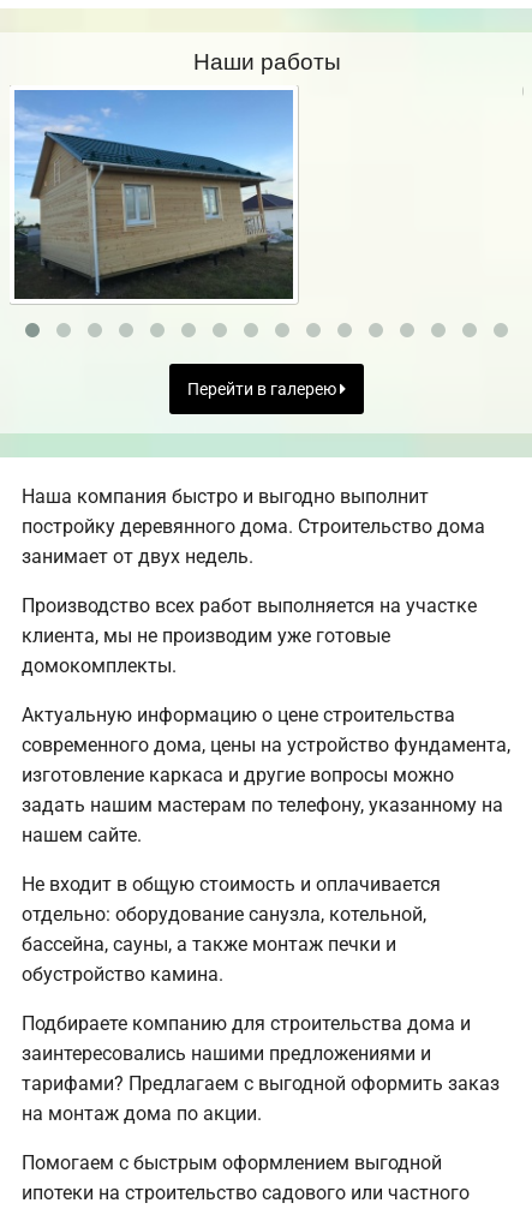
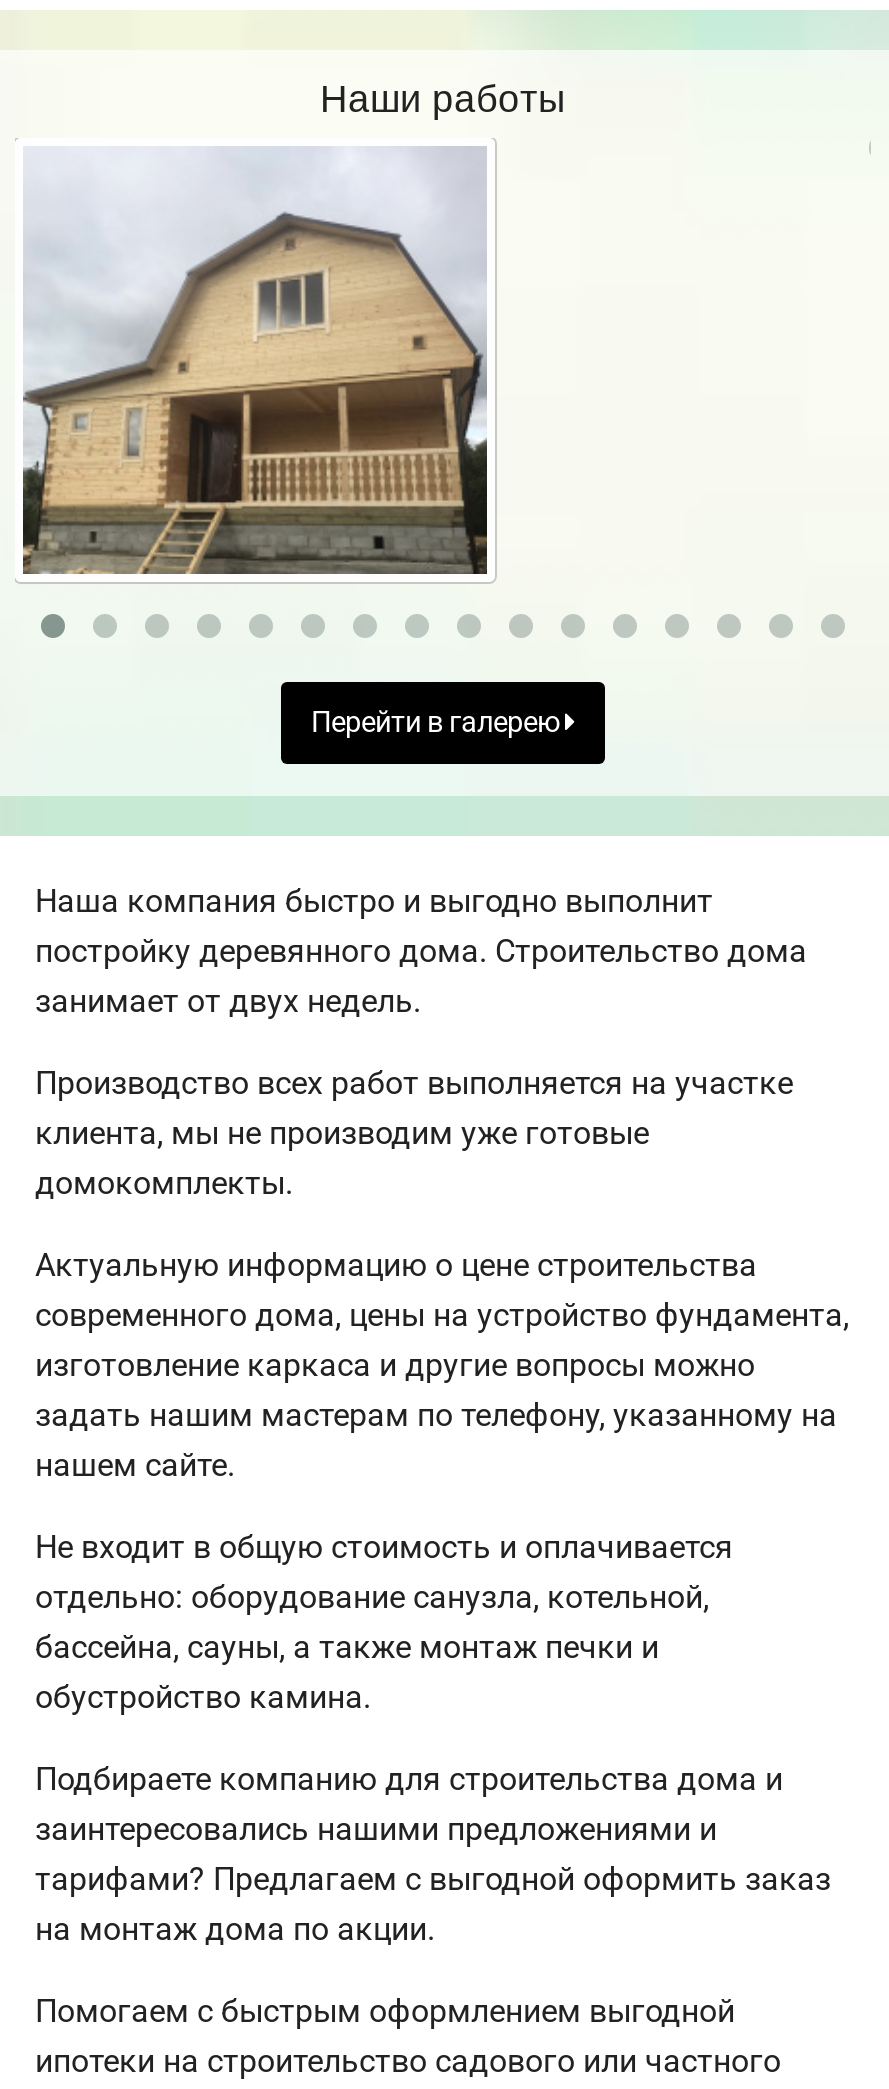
- [image]
+ [image]
